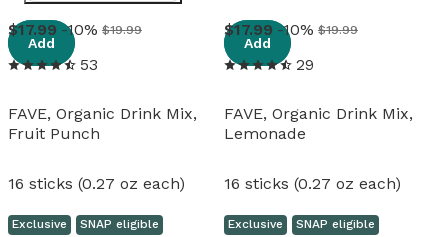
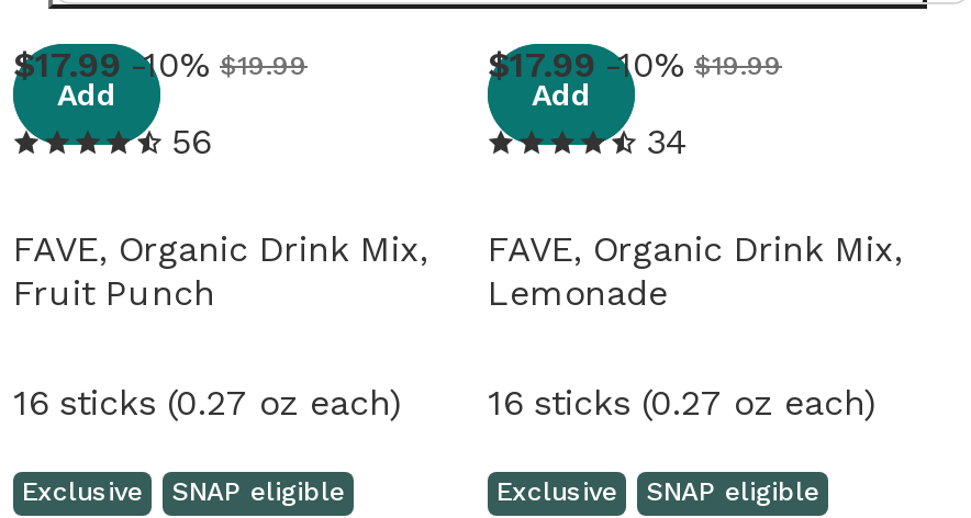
- 53
+ 56

- 29
+ 34
